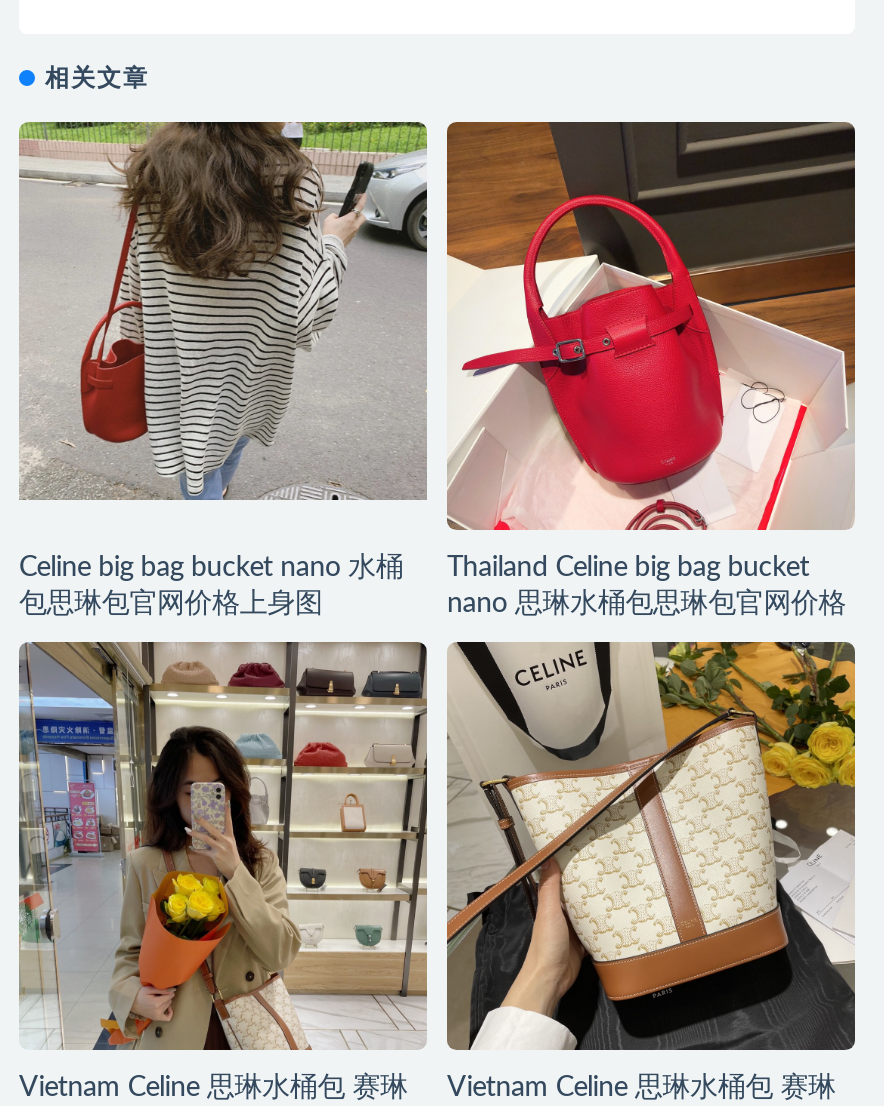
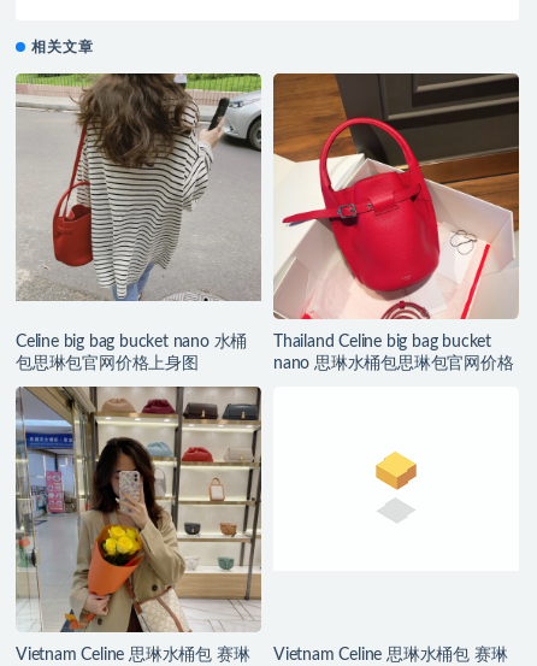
- [image]
